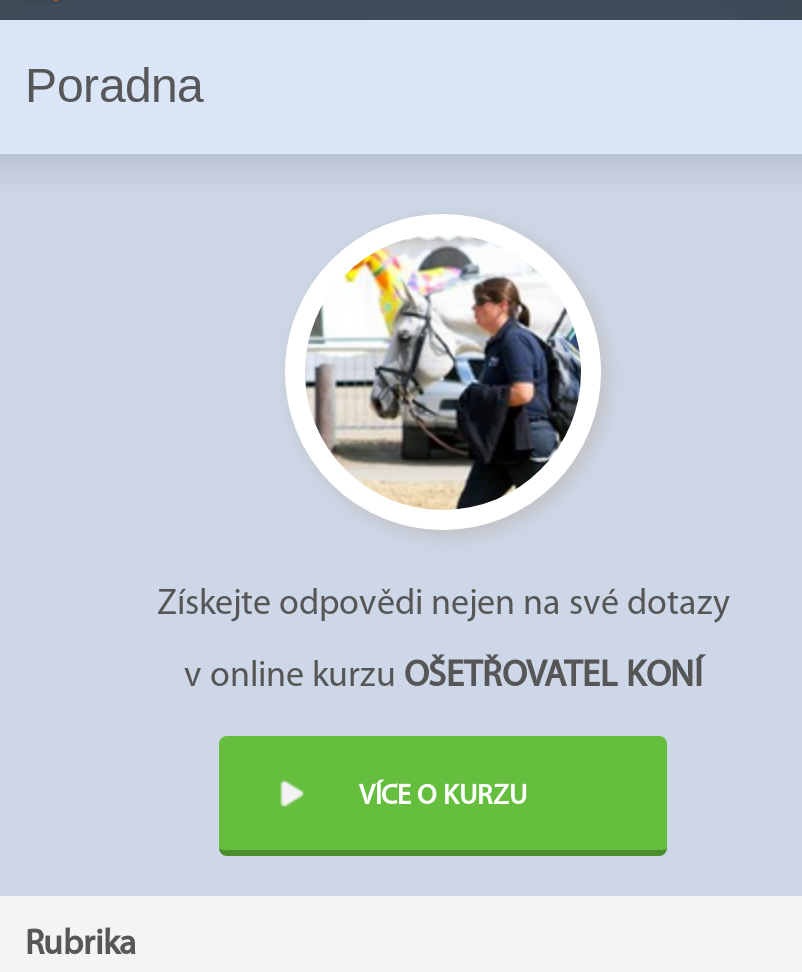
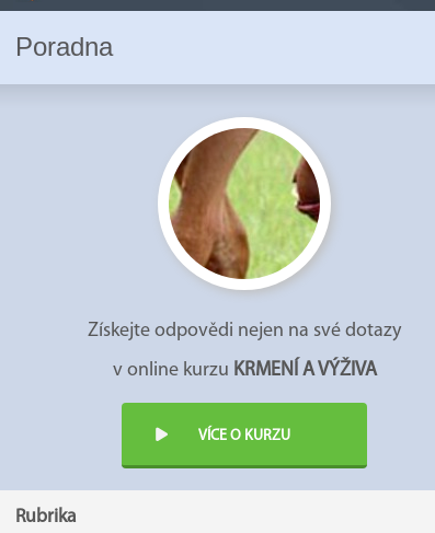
- [image]
+ [image]

- v online kurzu OŠETŘOVATEL KONÍ
+ v online kurzu KRMENÍ A VÝŽIVA
